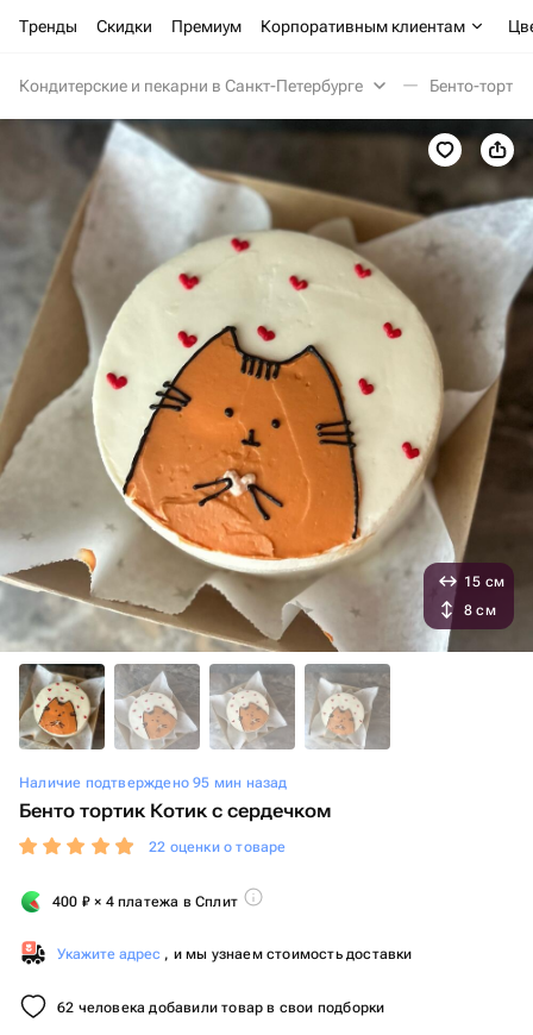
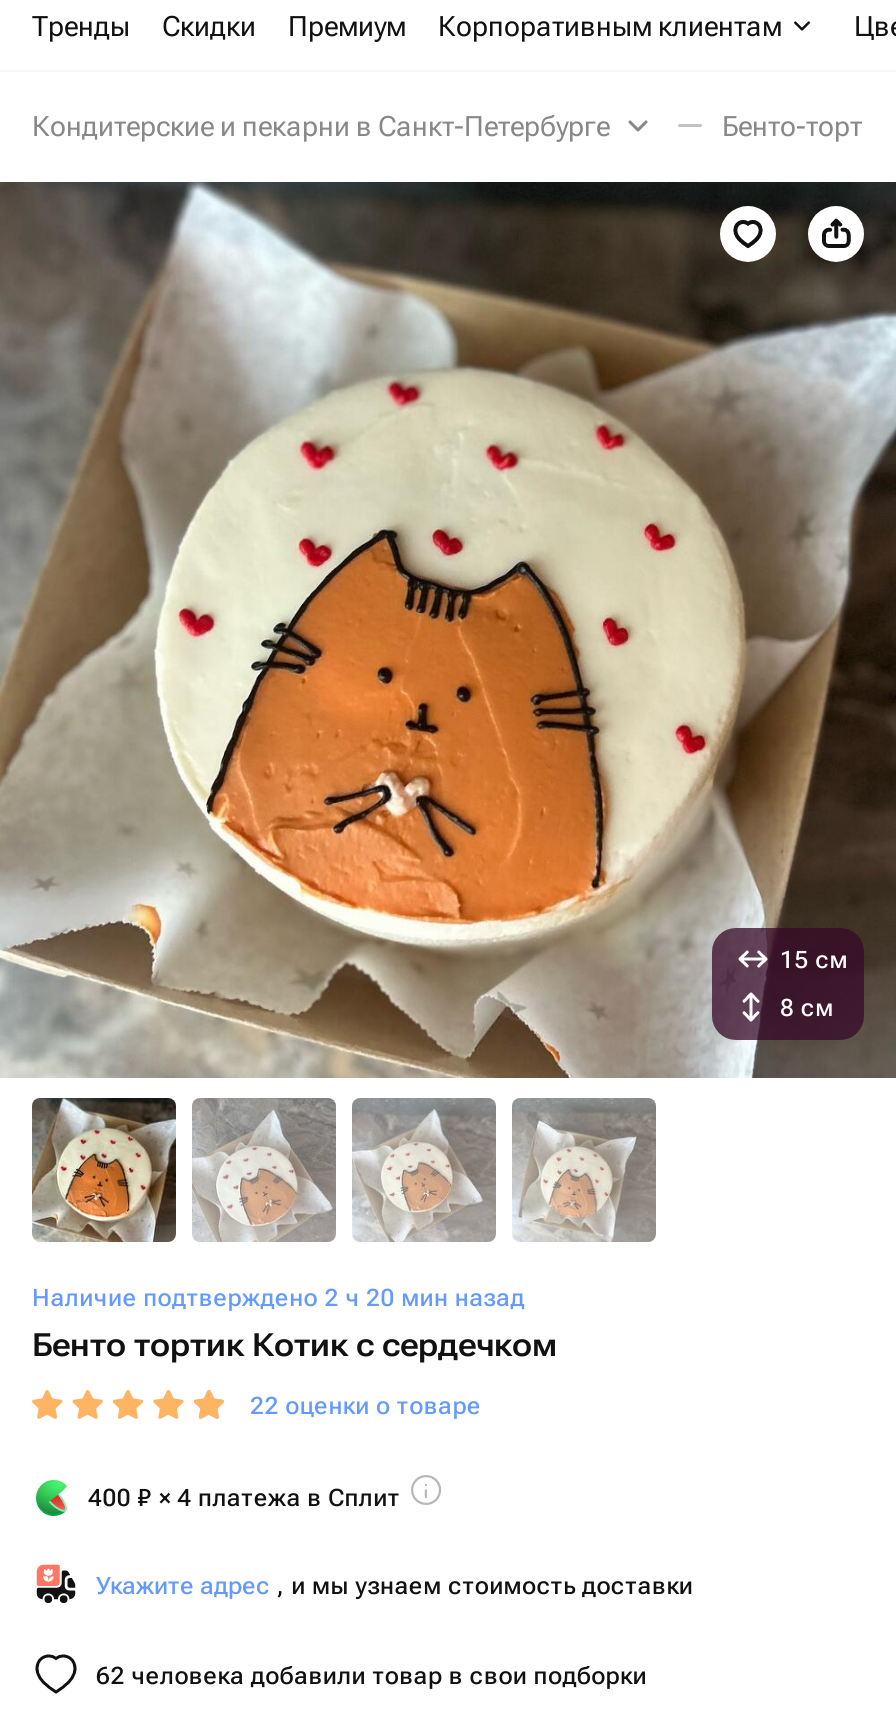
- Наличие подтверждено 95 мин назад
+ Наличие подтверждено 2 ч 20 мин назад
